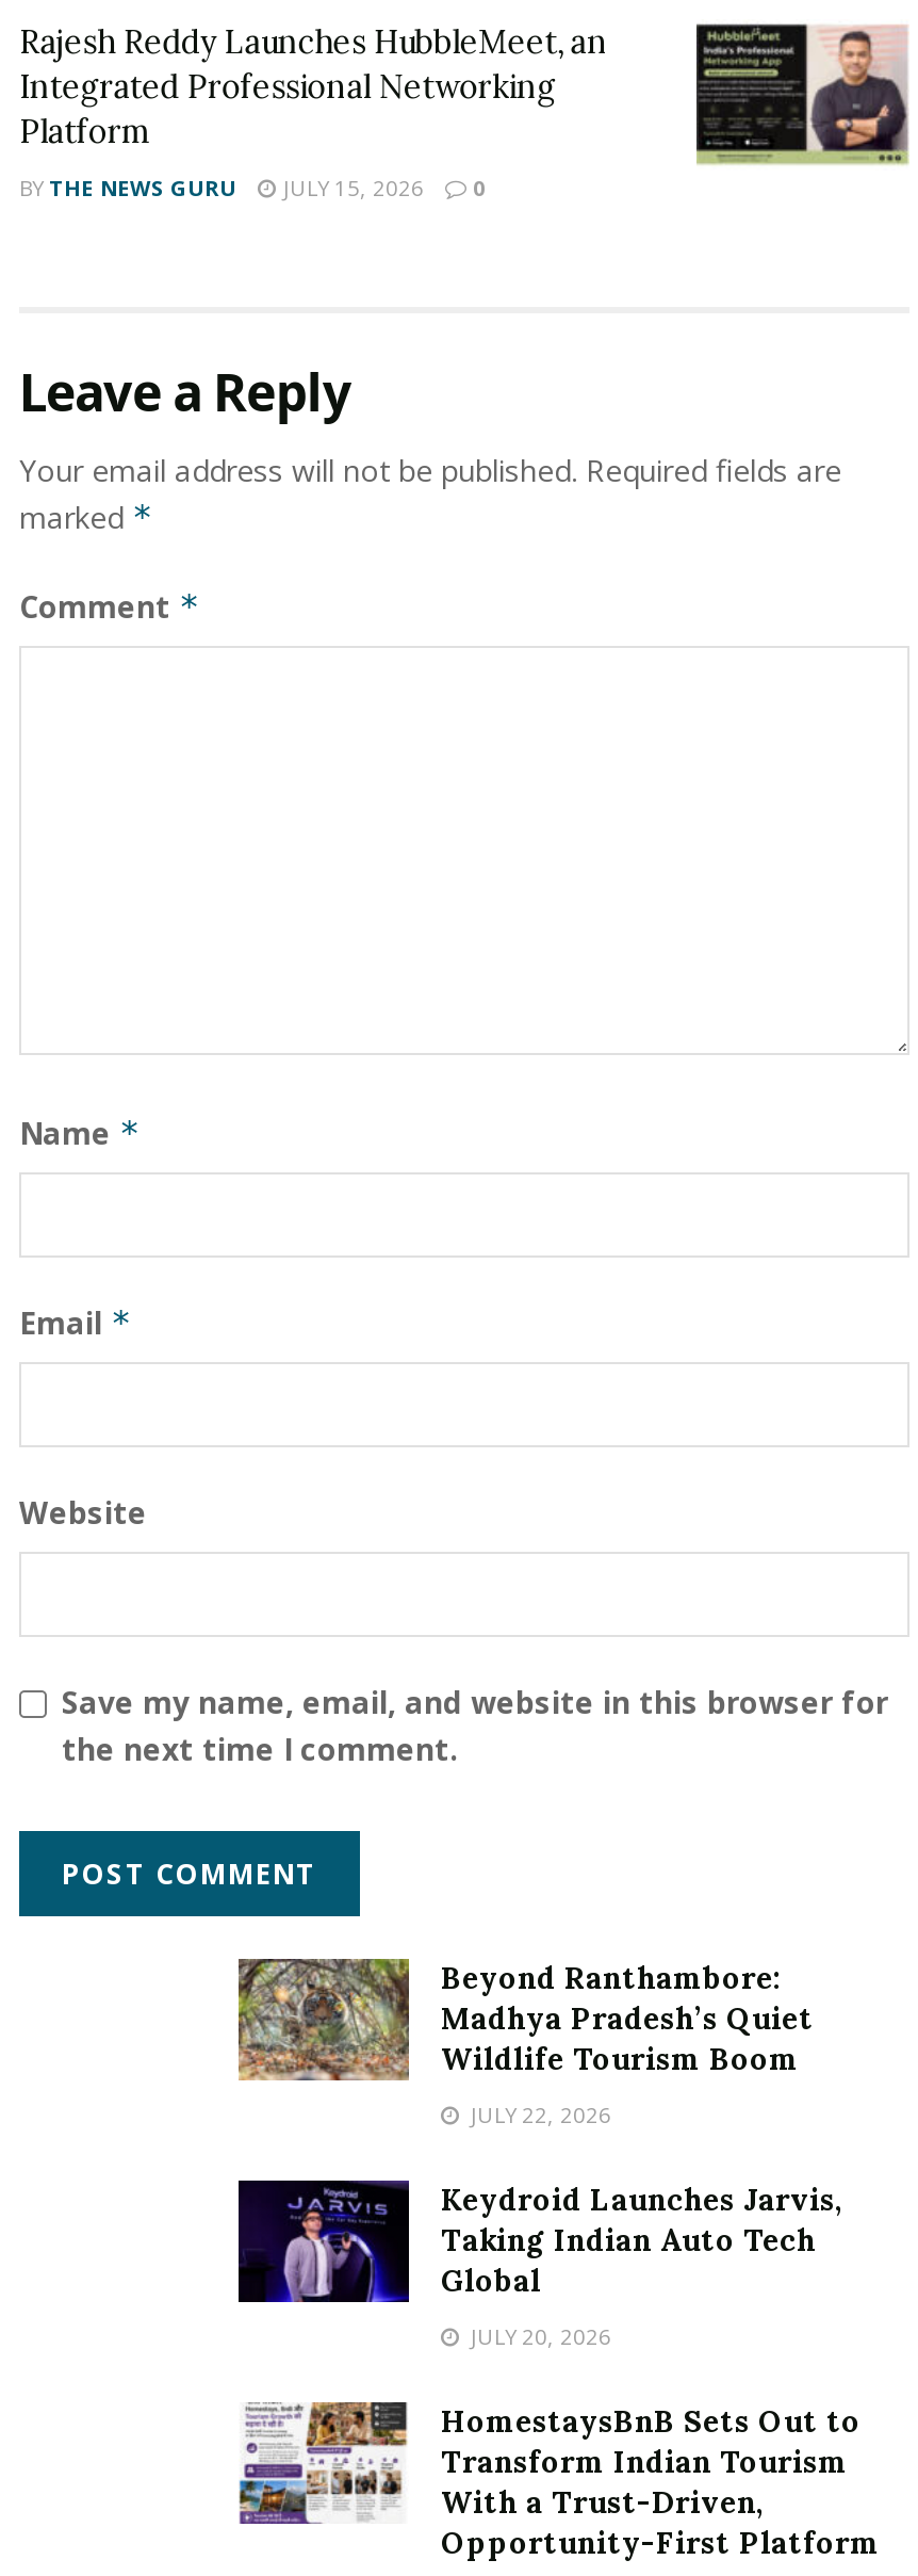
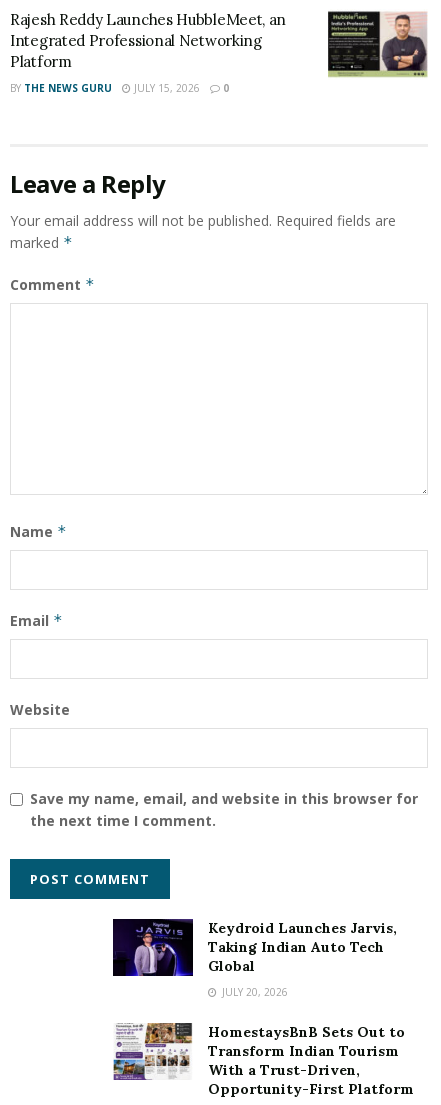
- [image]
- Beyond Ranthambore:
- Madhya Pradesh’s Quiet
- Wildlife Tourism Boom
- JULY 22, 2026
